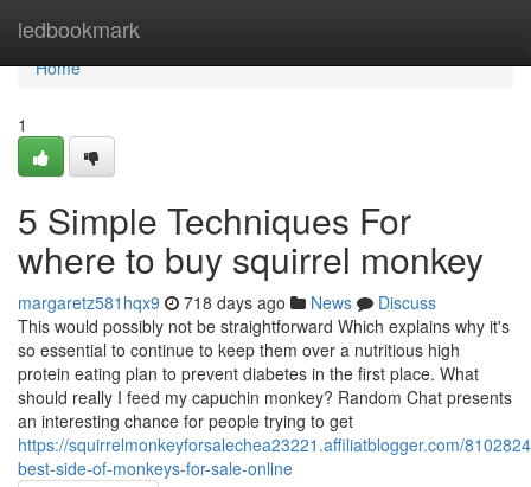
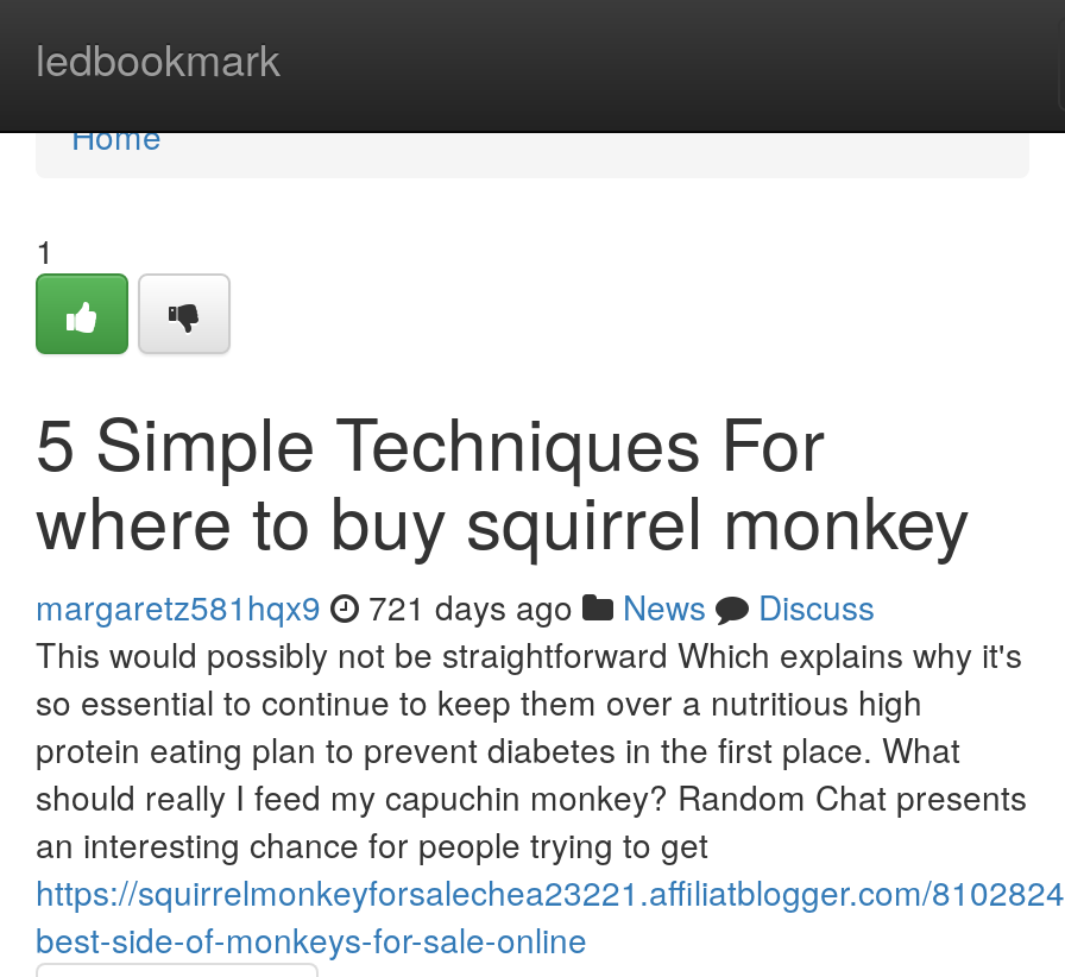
- margaretz581hqx9 718 days ago News Discuss
+ margaretz581hqx9 721 days ago News Discuss
